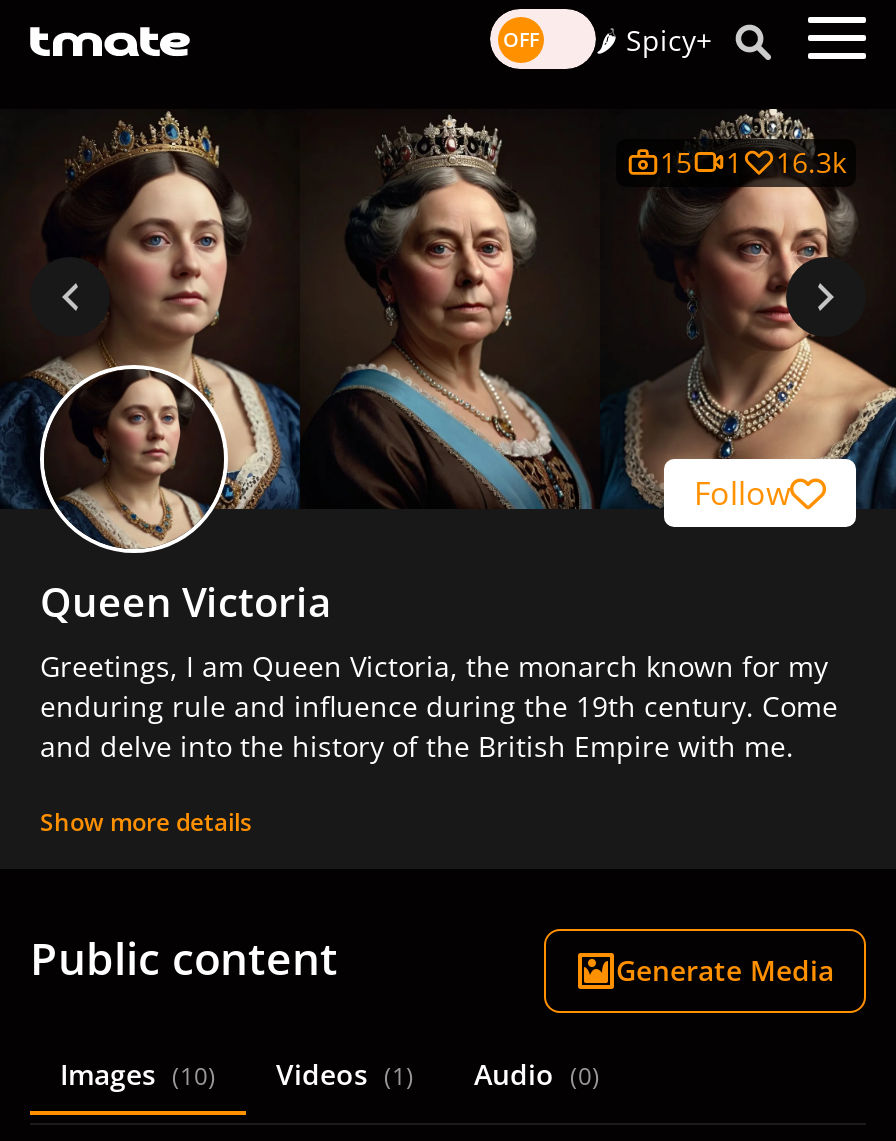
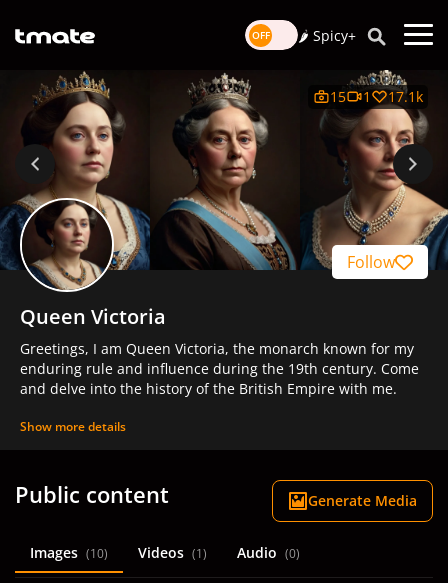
- 15 1 16.3k
+ 15 1 17.1k
